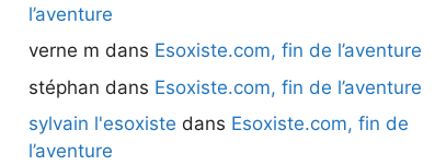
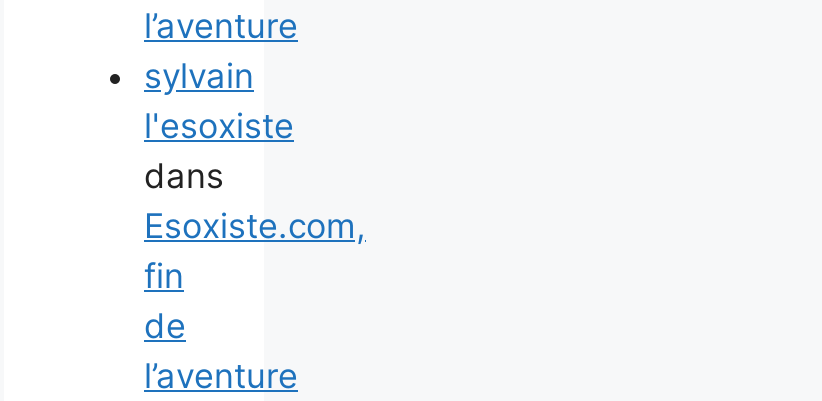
- verne m dans Esoxiste.com, fin de l’aventure
- stéphan dans Esoxiste.com, fin de l’aventure
- sylvain l'esoxiste dans Esoxiste.com, fin de
+ sylvain
+ l'esoxiste
+ dans
+ Esoxiste.com,
+ fin
+ de
